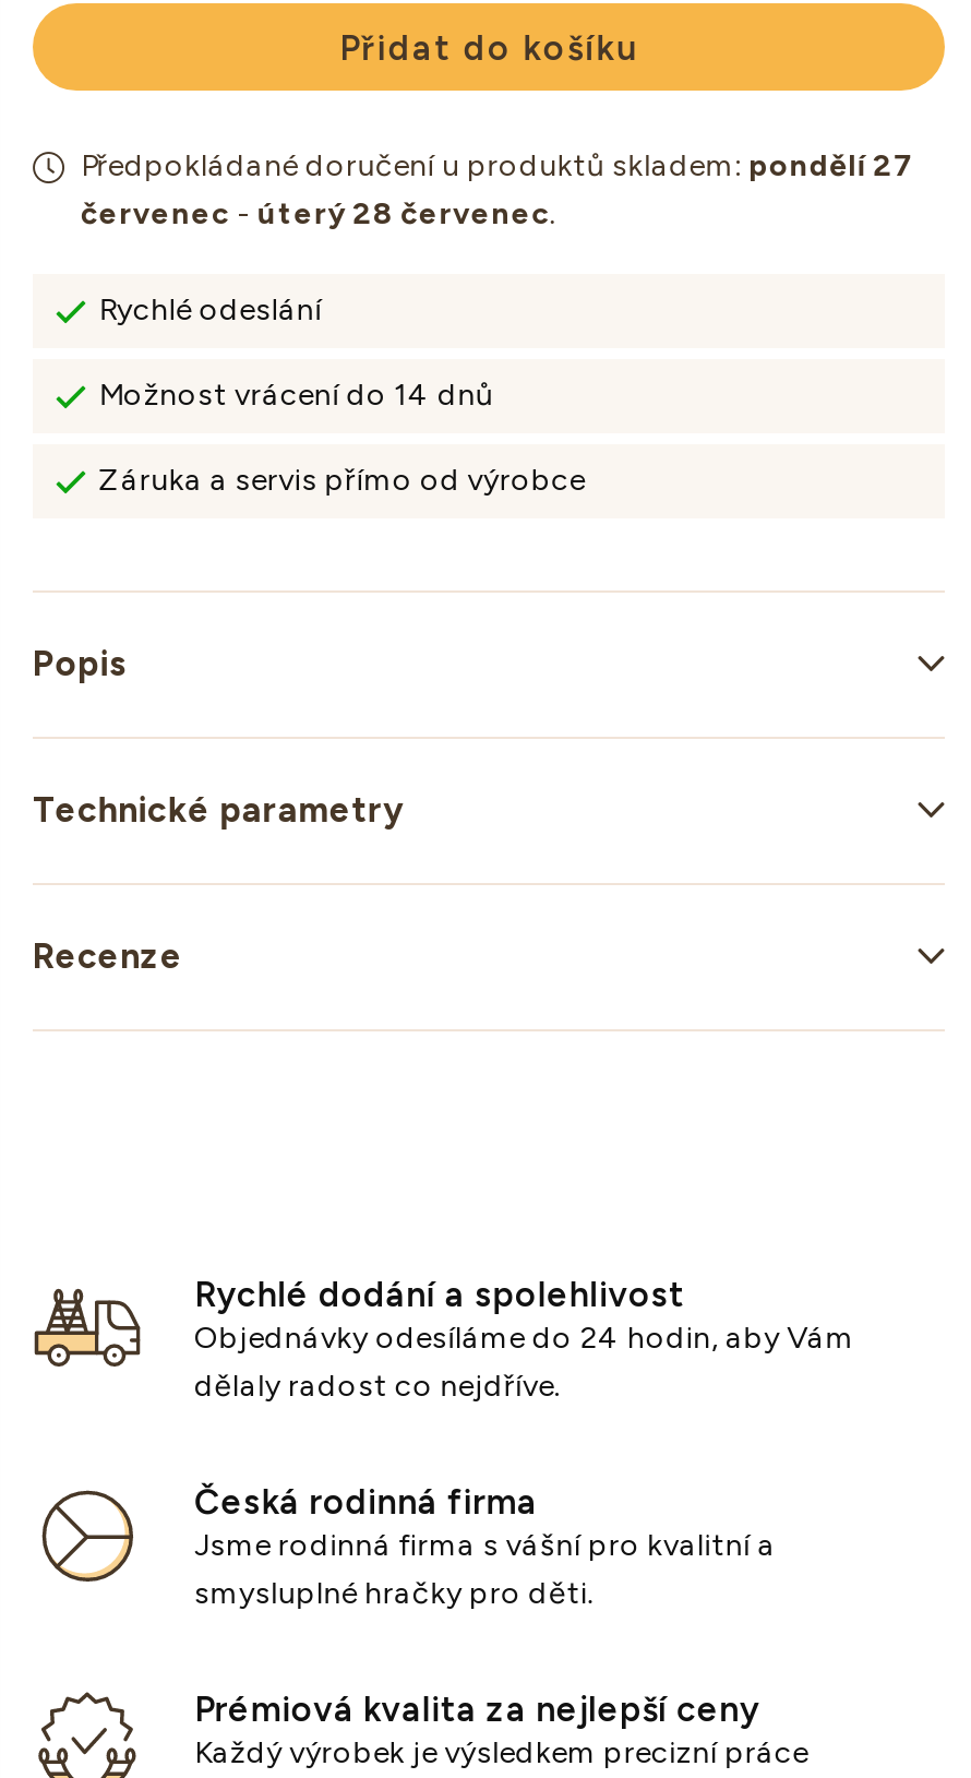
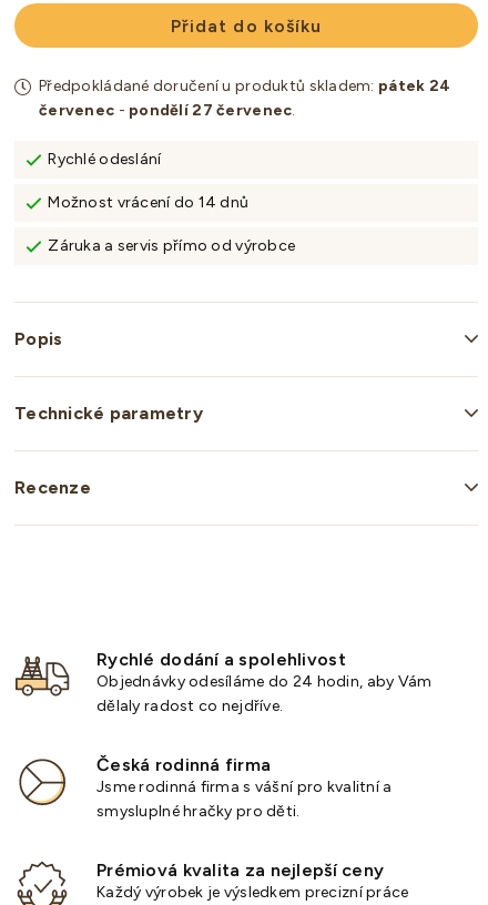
- Předpokládané doručení u produktů skladem: pondělí 27
+ Předpokládané doručení u produktů skladem: pátek 24

- červenec - úterý 28 červenec.
+ červenec - pondělí 27 červenec.
